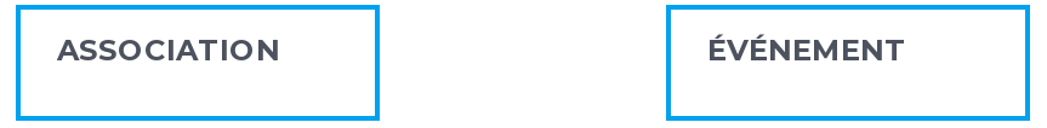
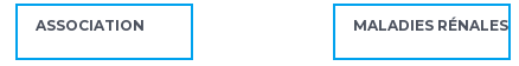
- ÉVÉNEMENT
+ MALADIES RÉNALES
